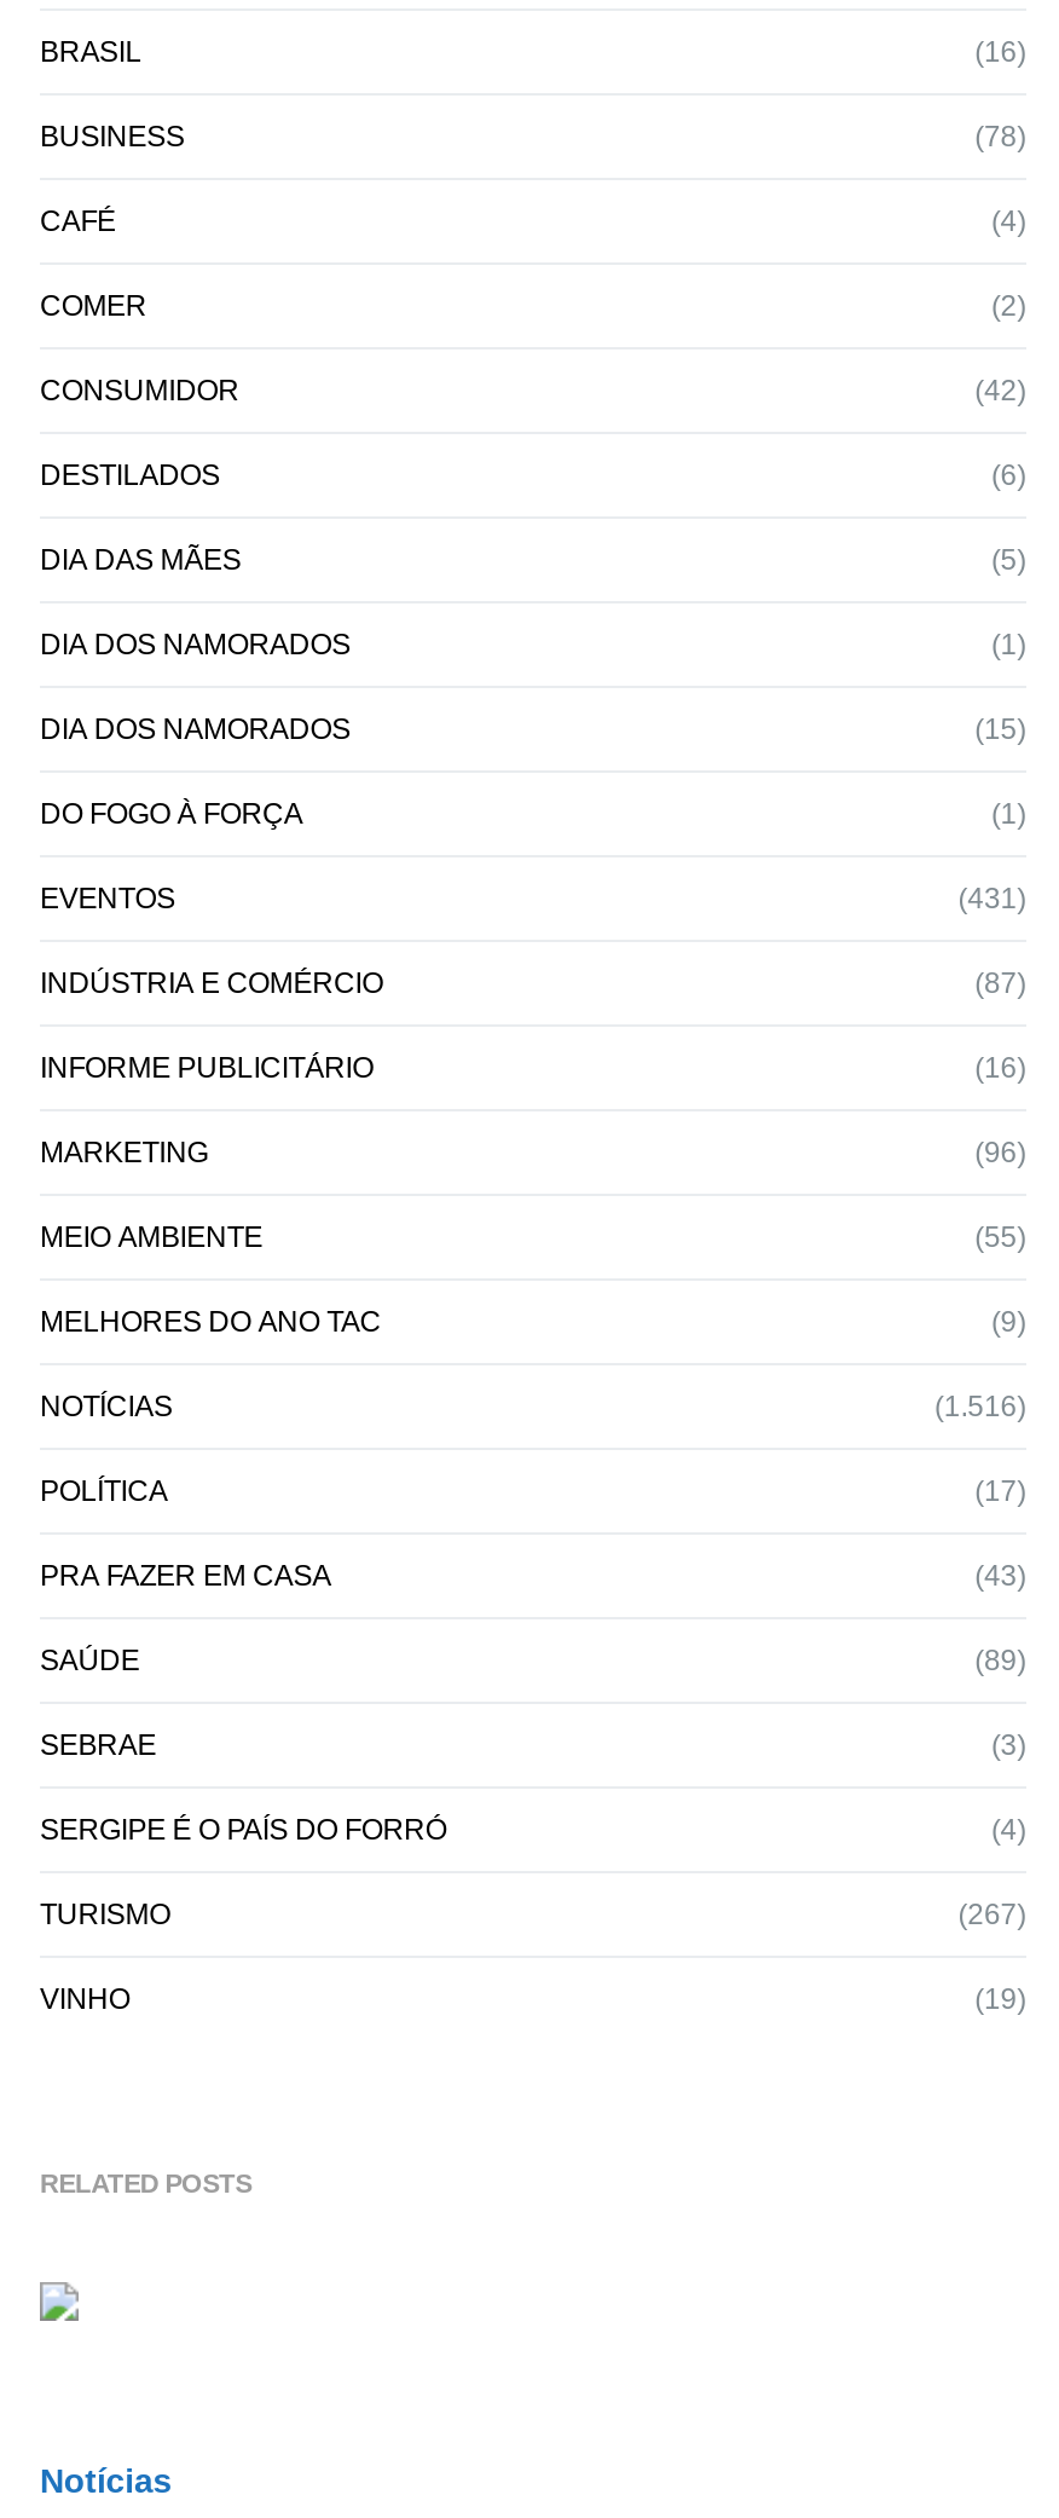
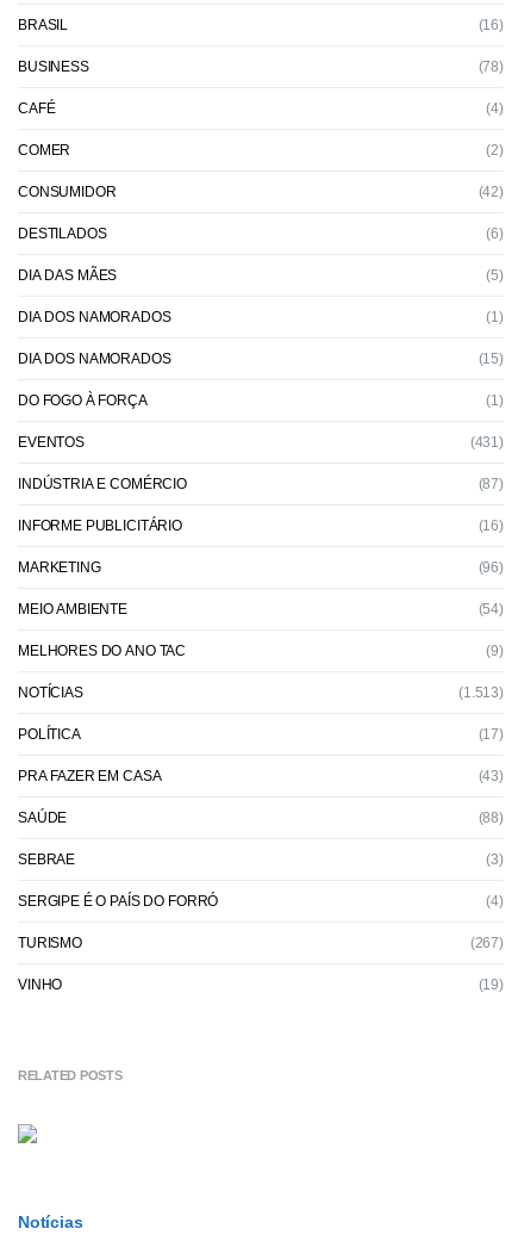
- (55)
+ (54)

- (1.516)
+ (1.513)

- (89)
+ (88)
